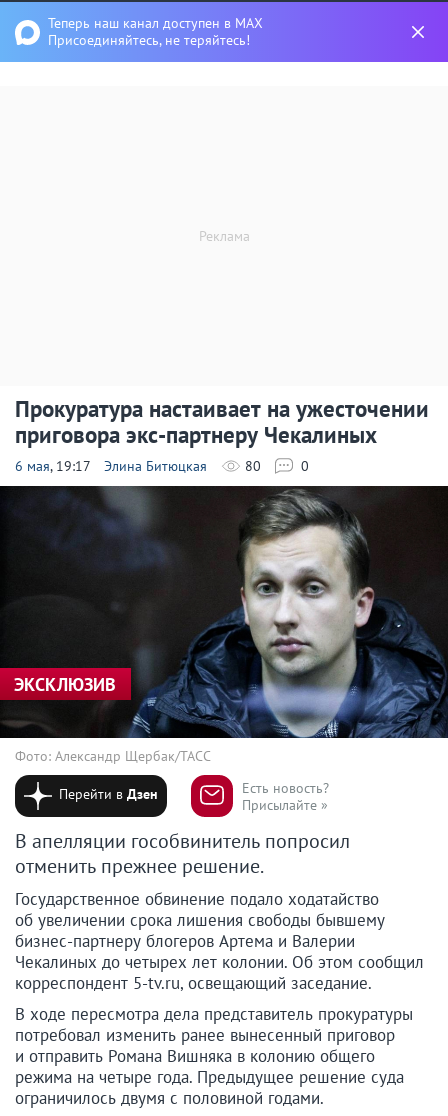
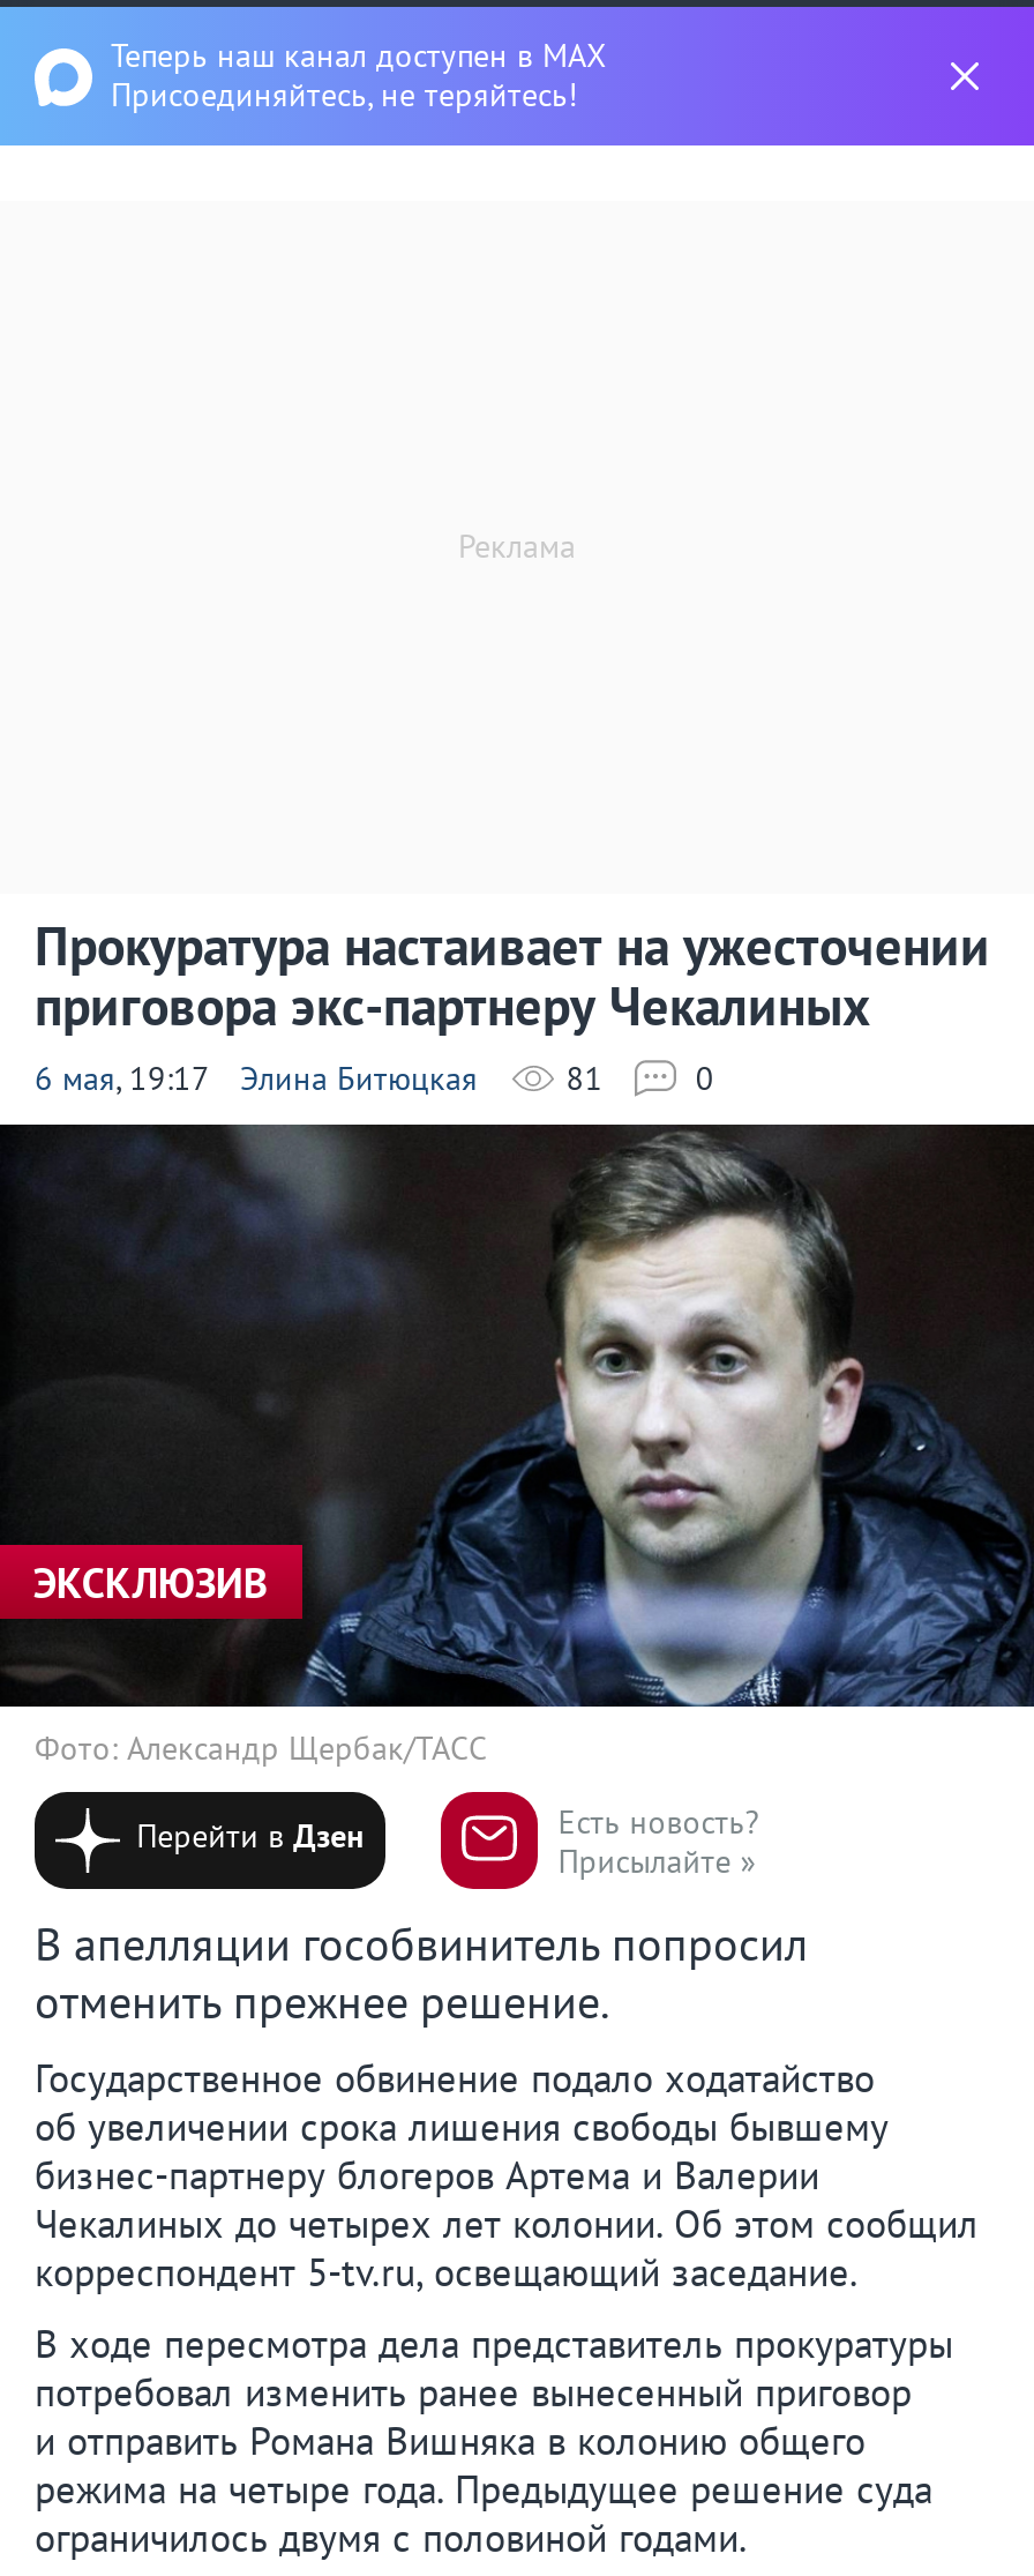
- 80
+ 81
